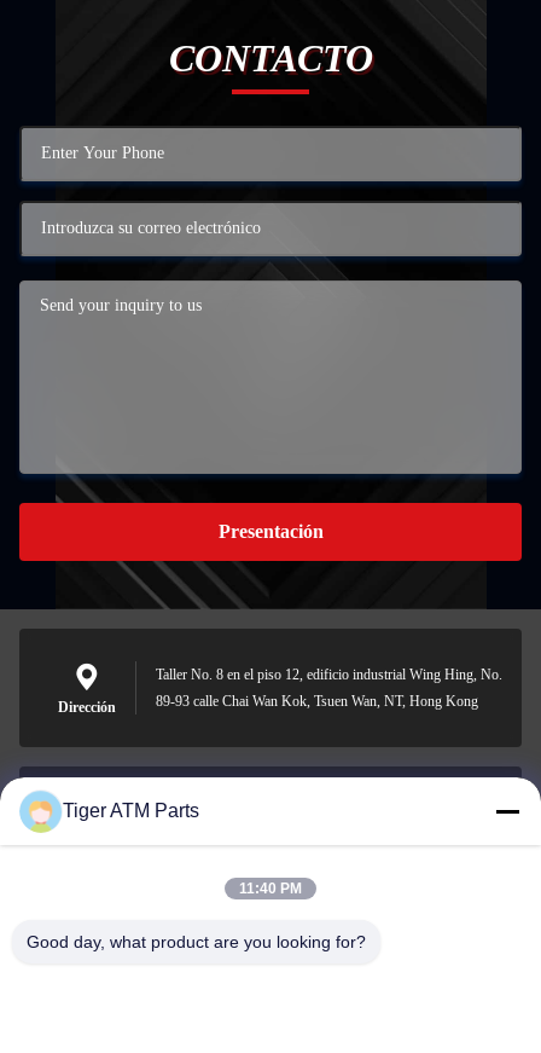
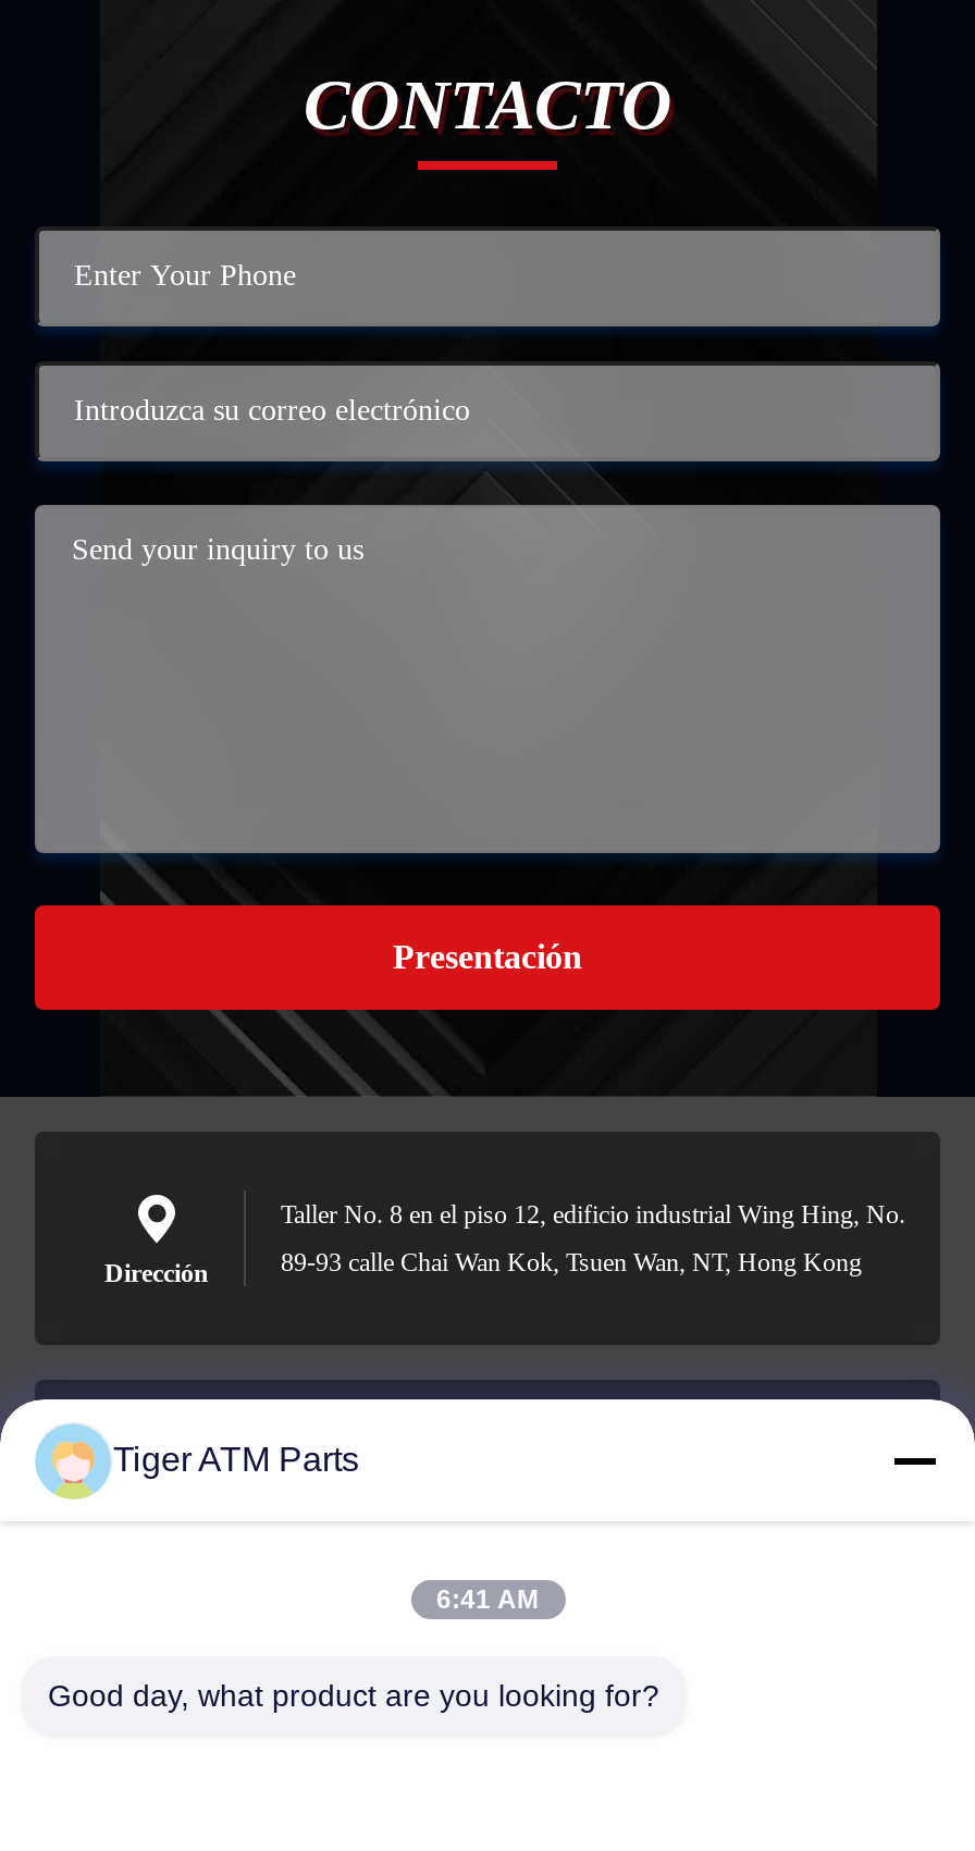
- 11:40 PM
+ 6:41 AM
